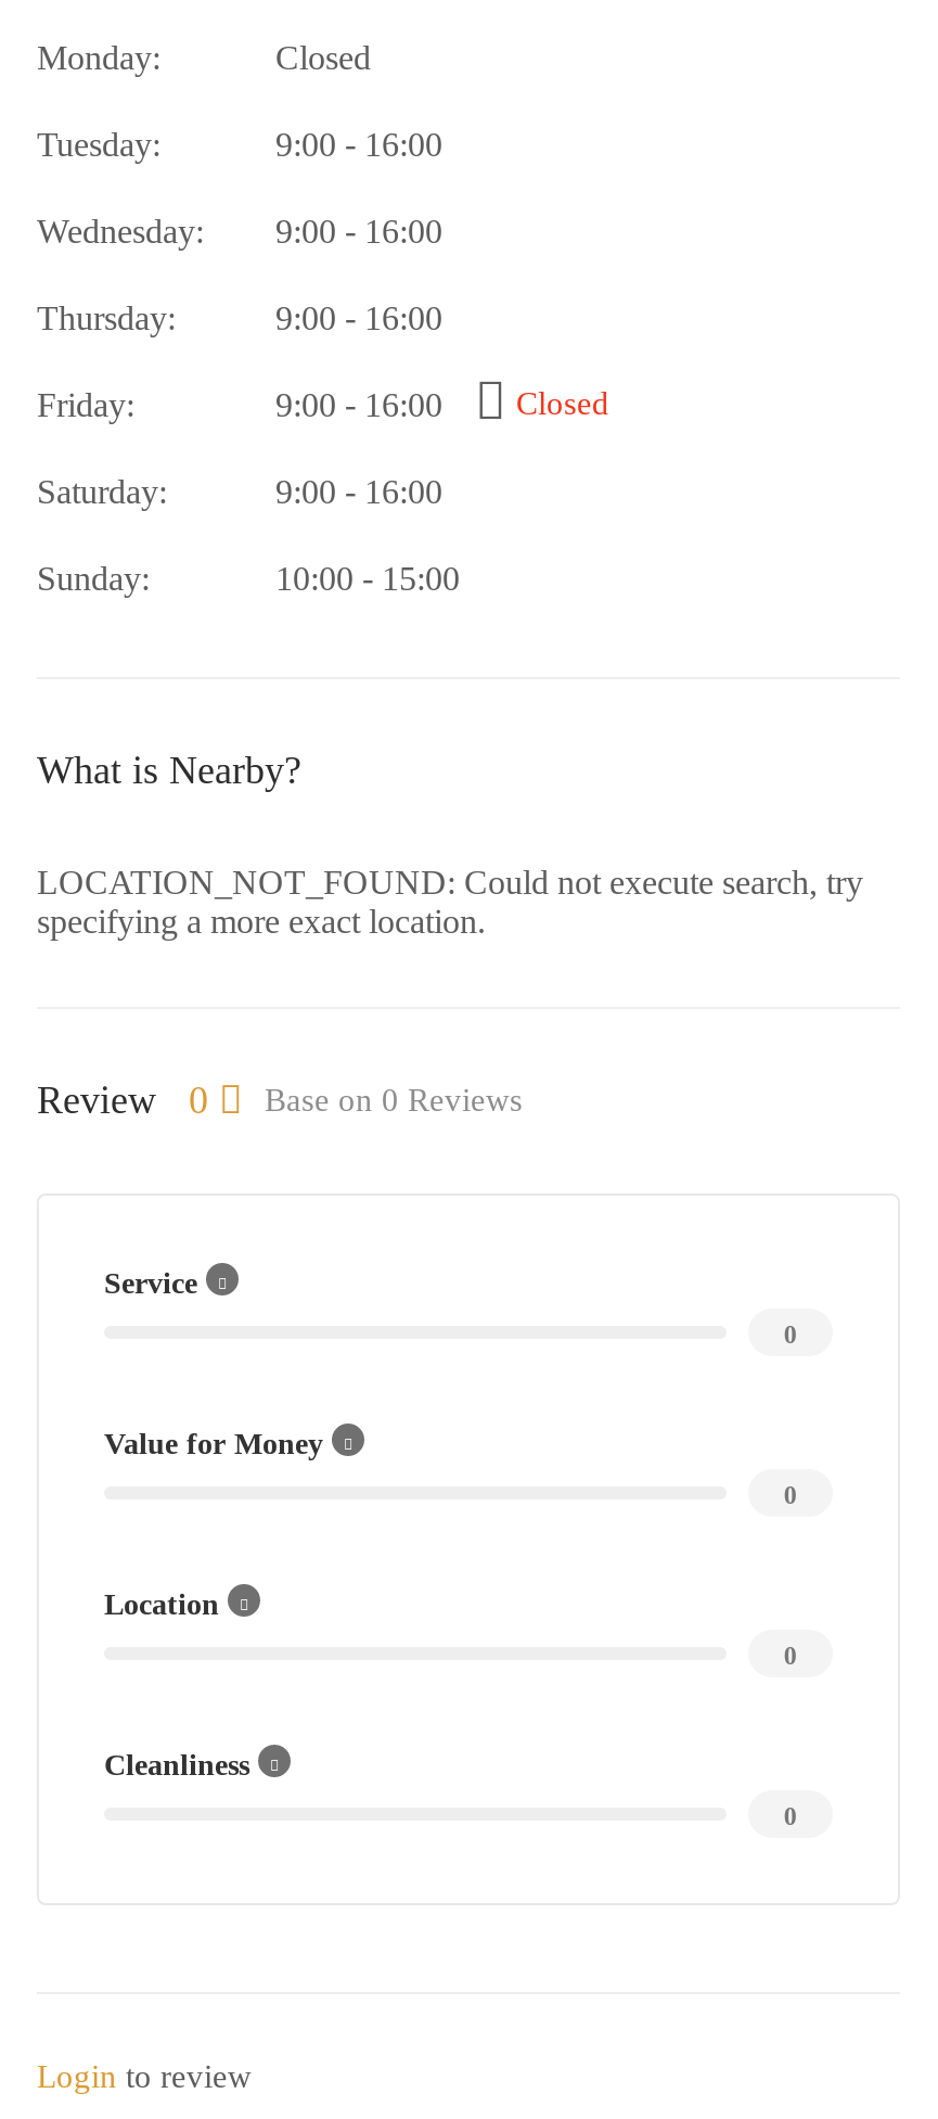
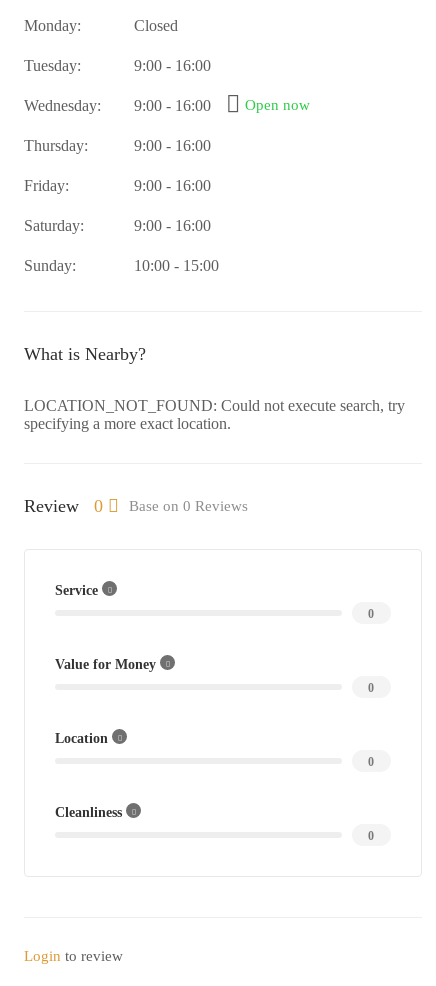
+ Open now

- Closed
